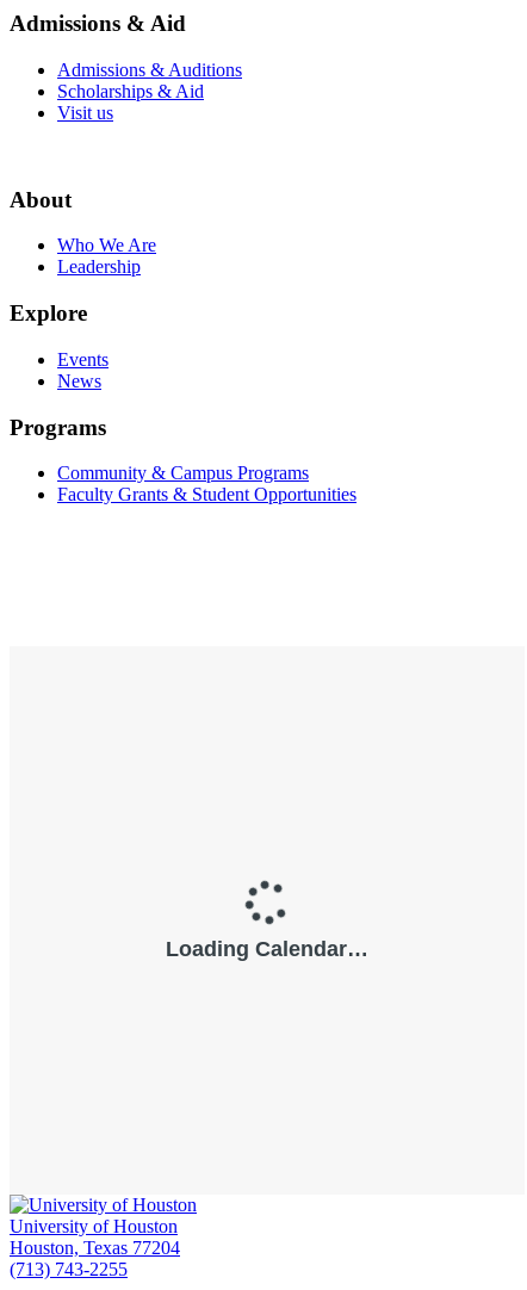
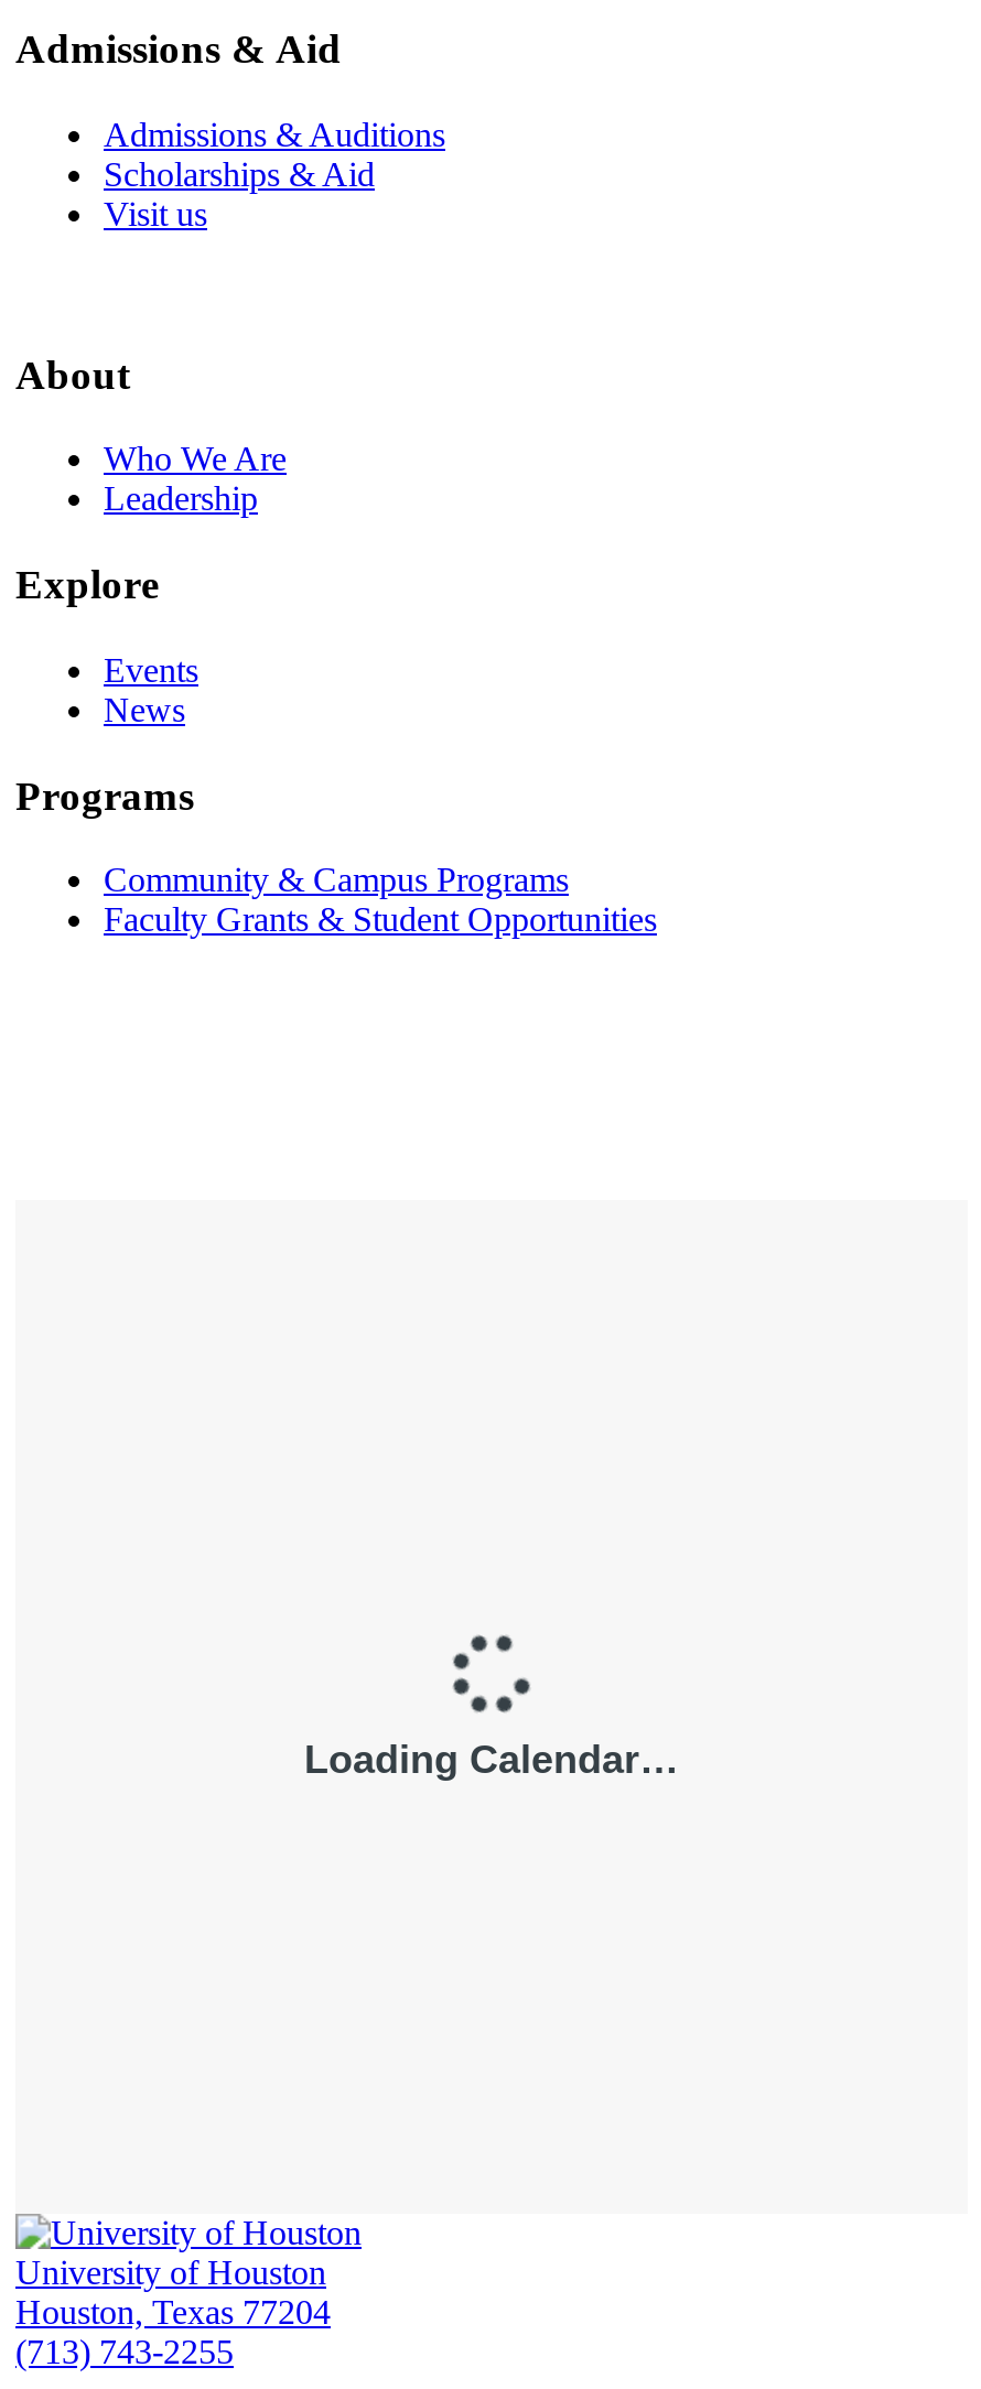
- [image]
+ [image]
